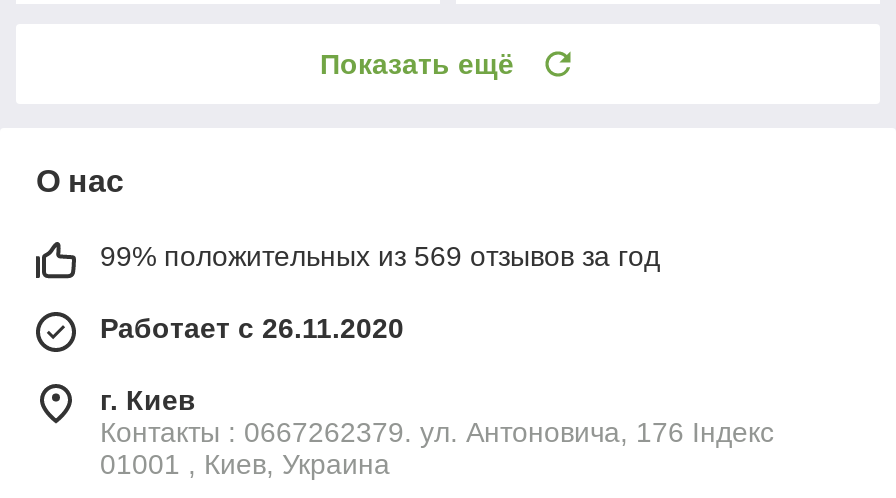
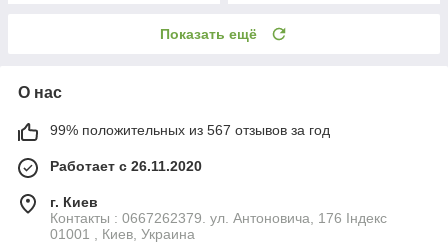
- 99% положительных из 569 отзывов за год
+ 99% положительных из 567 отзывов за год
